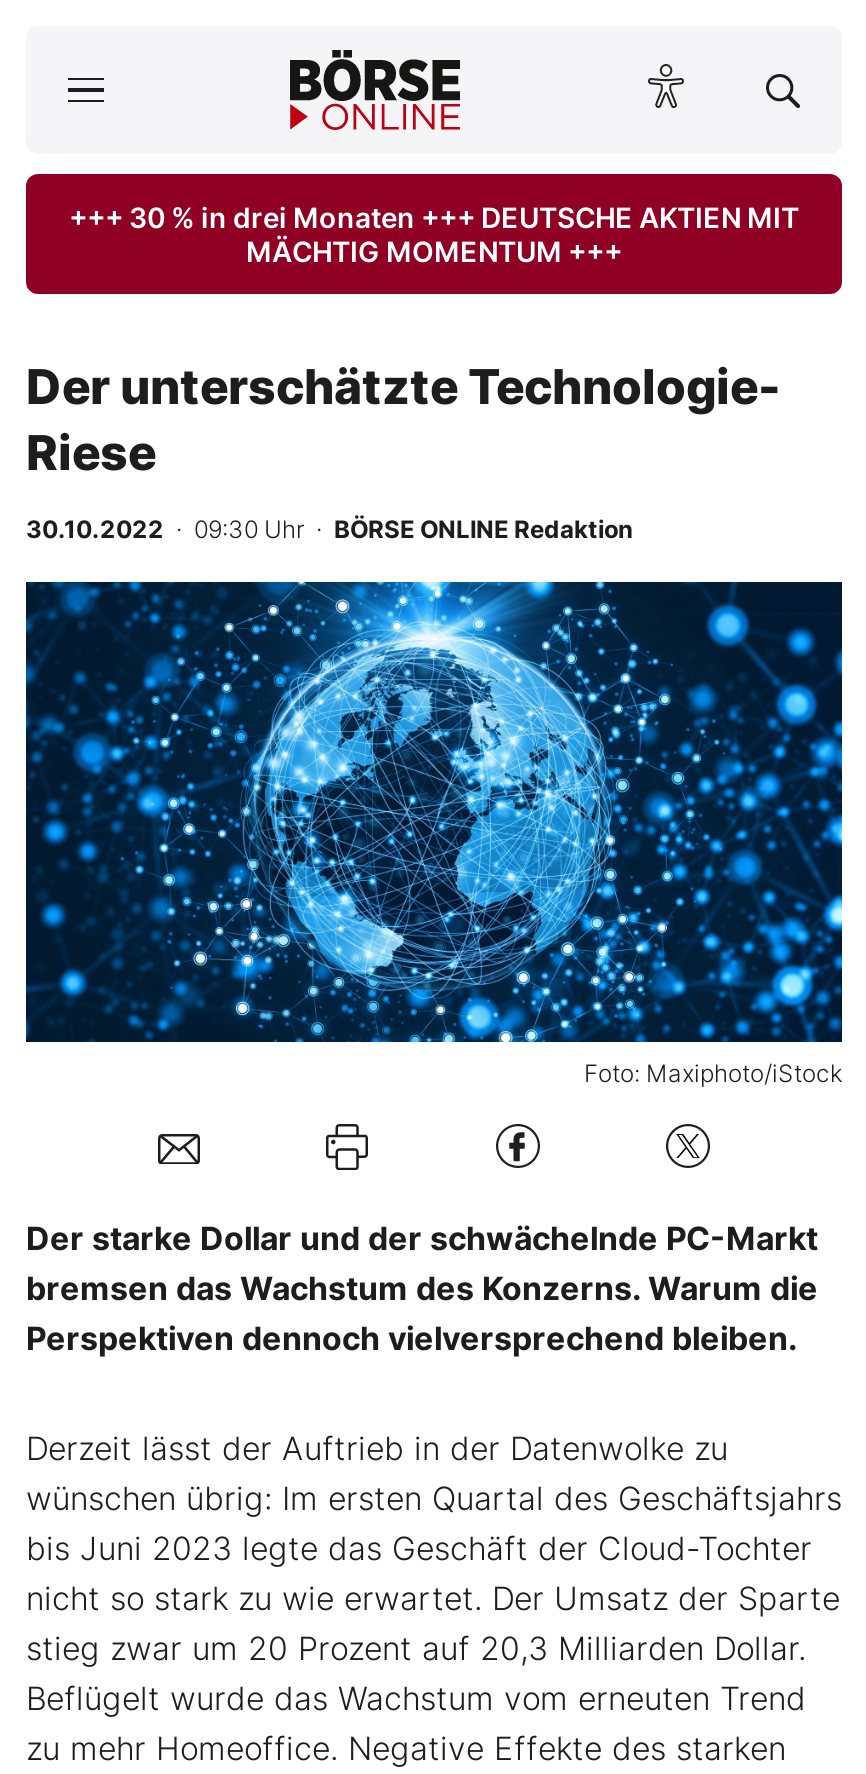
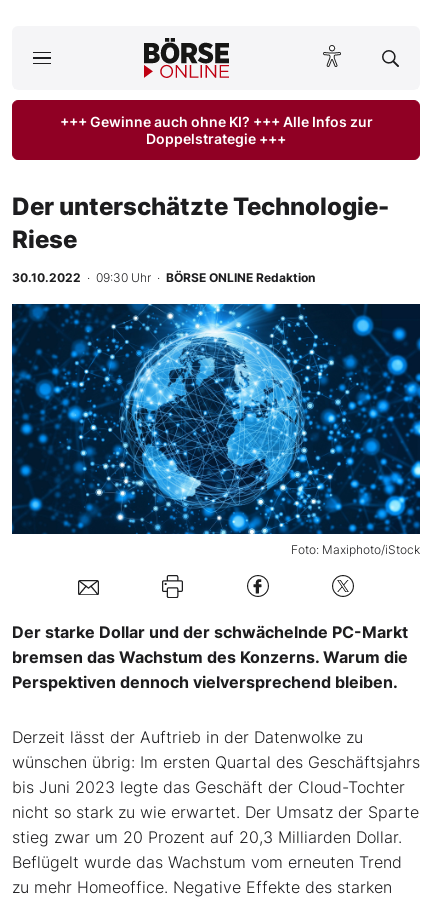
- +++ 30 % in drei Monaten +++ DEUTSCHE AKTIEN MIT
- MÄCHTIG MOMENTUM +++
+ +++ Gewinne auch ohne KI? +++ Alle Infos zur
+ Doppelstrategie +++
